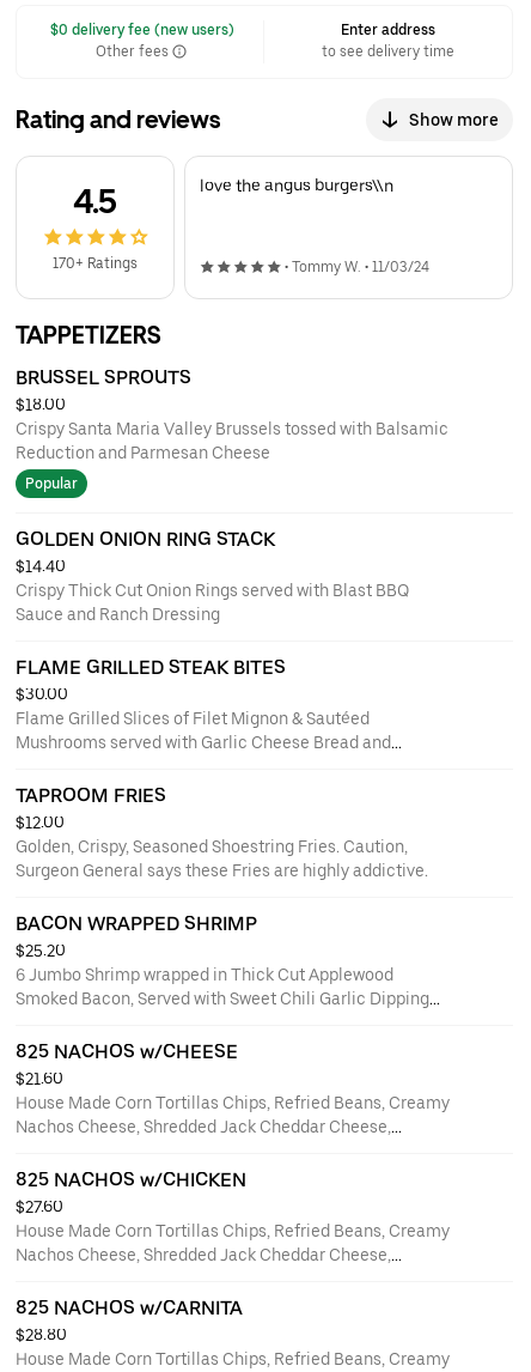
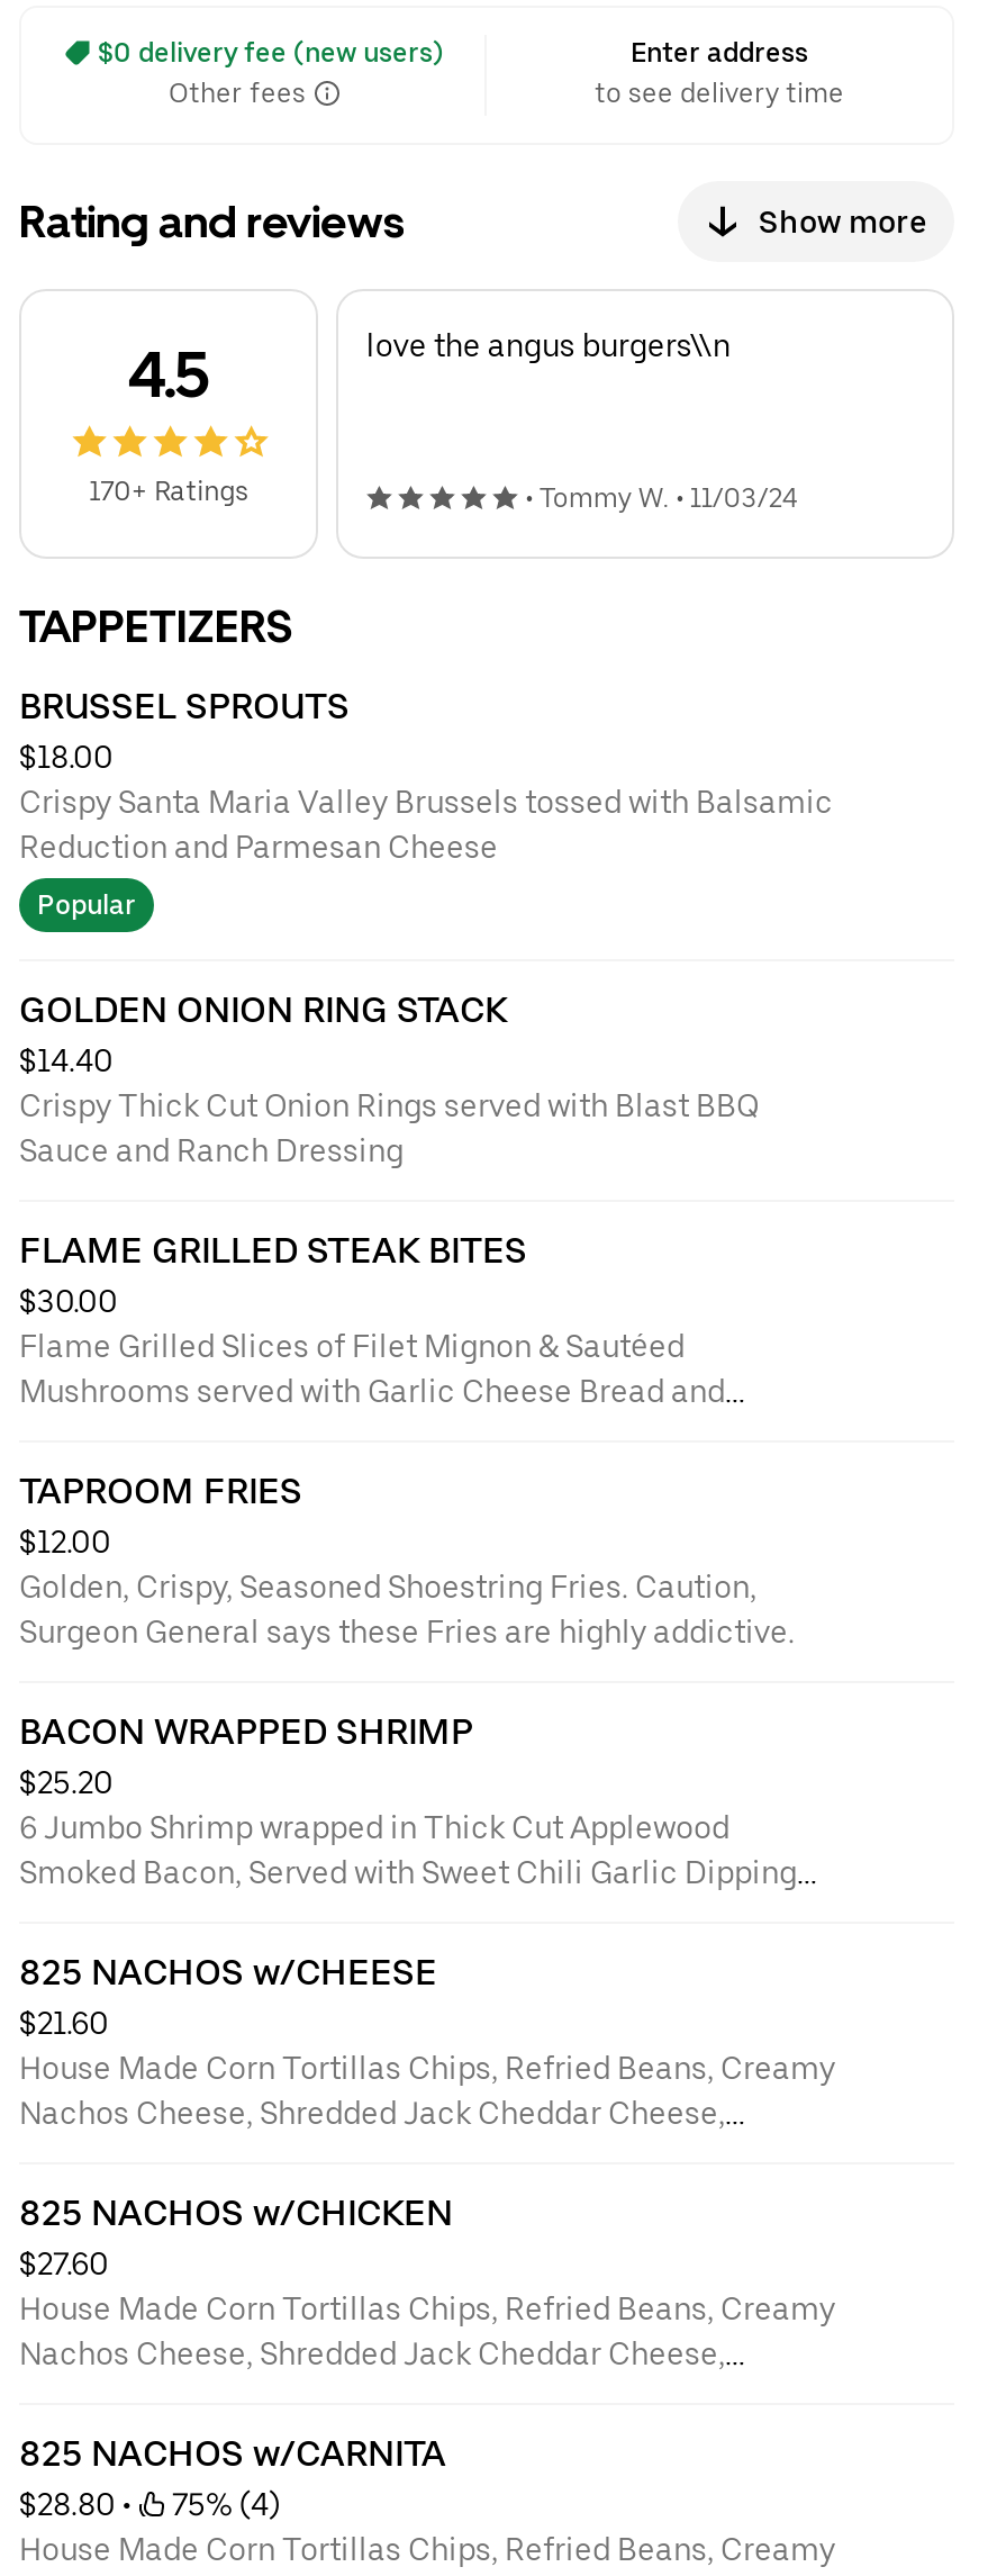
- $28.80
+ $28.80 •
+ 75% (4)
